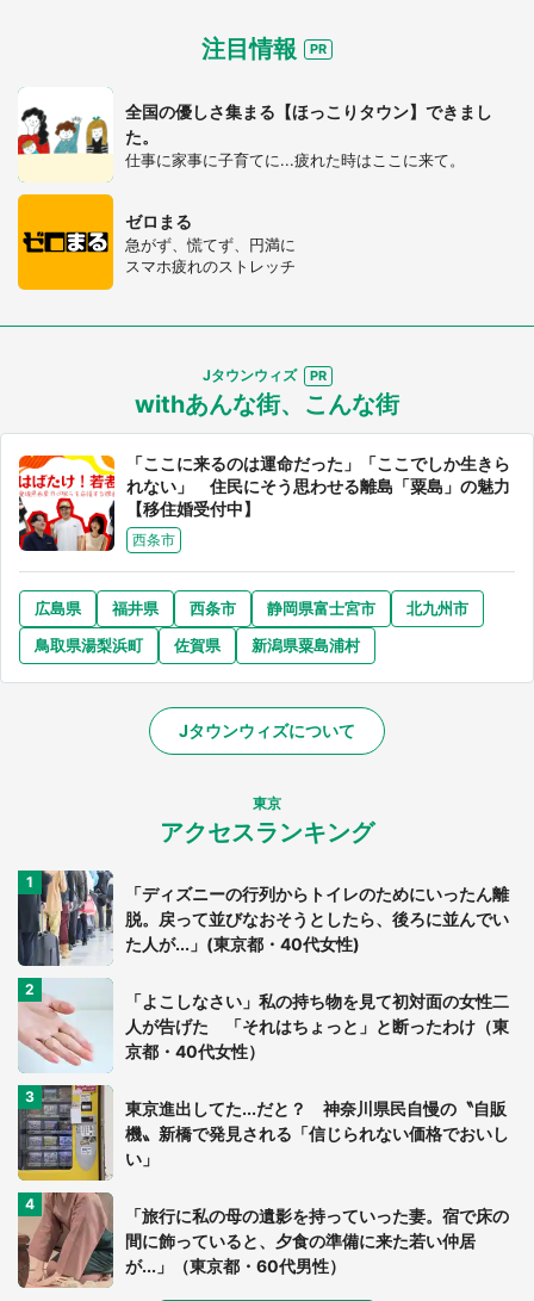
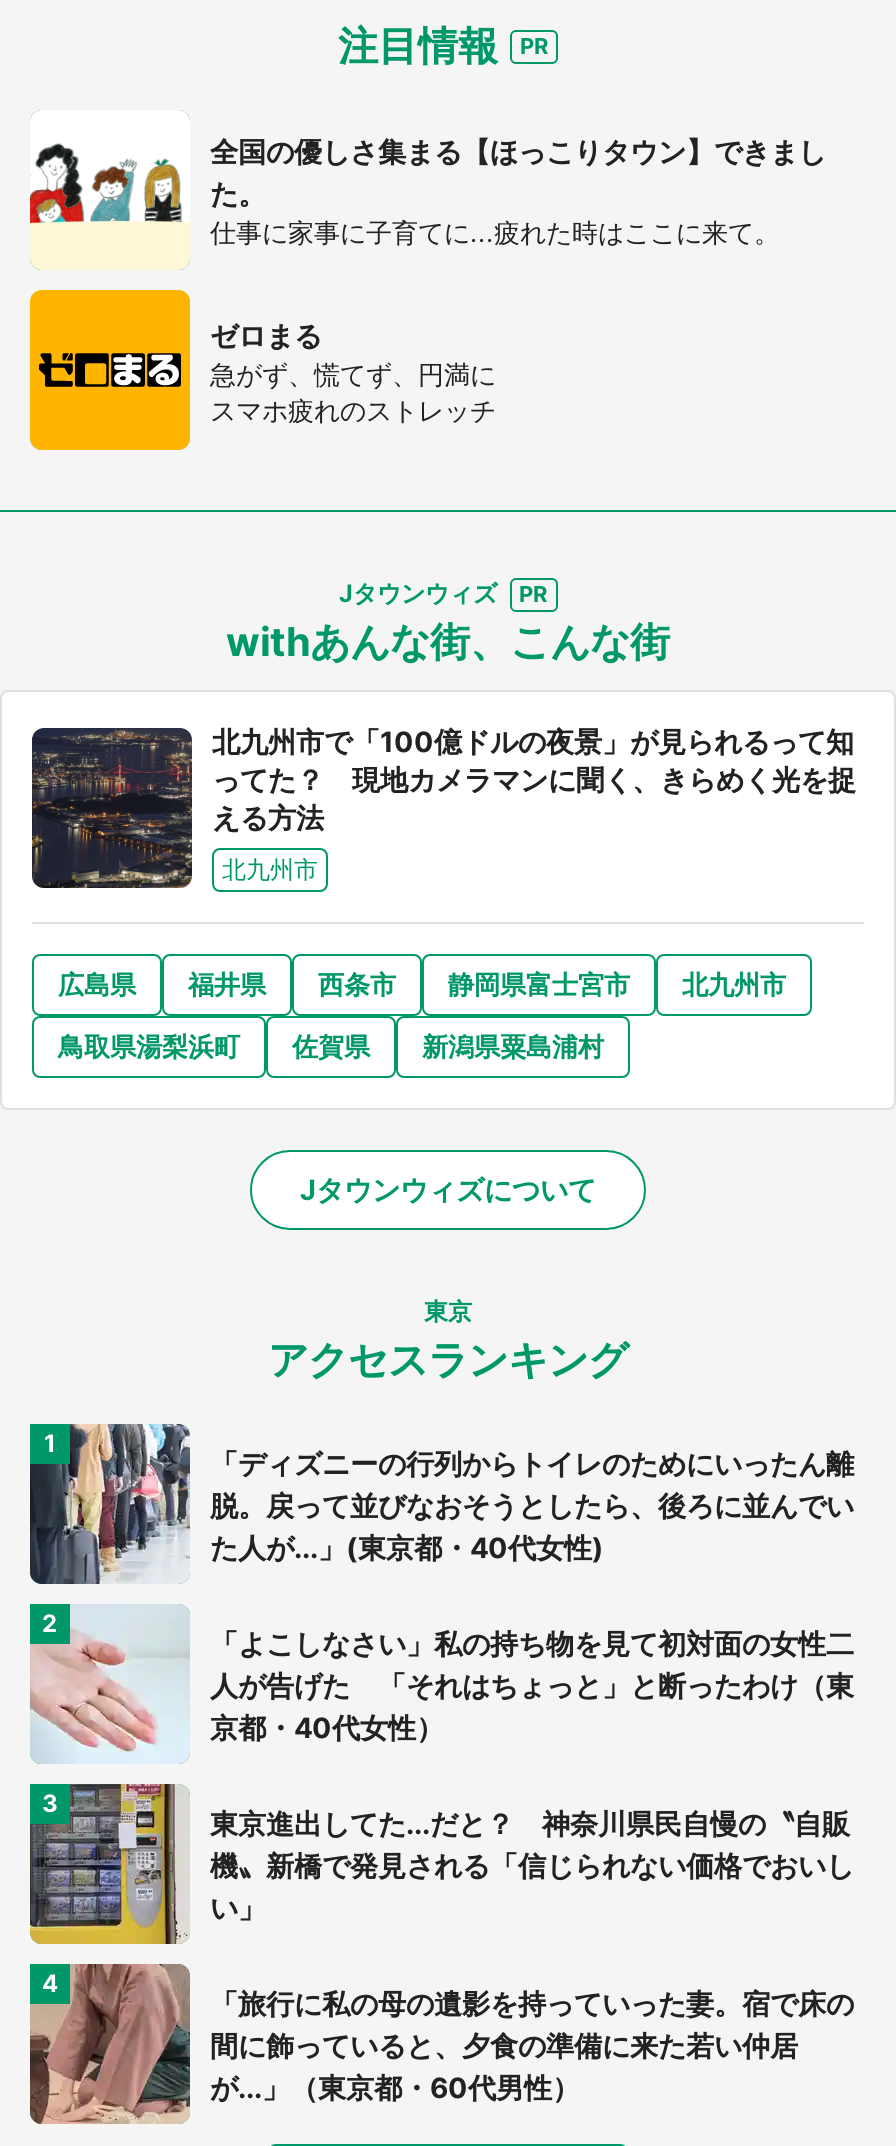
- [image]
- 「ここに来るのは運命だった」「ここでしか生きら
- れない」 住民にそう思わせる離島「粟島」の魅力
- 【移住婚受付中】
+ [image]
+ 北九州市で「100億ドルの夜景」が見られるって知
+ ってた？ 現地カメラマンに聞く、きらめく光を捉
+ える方法

- 西条市
+ 北九州市
